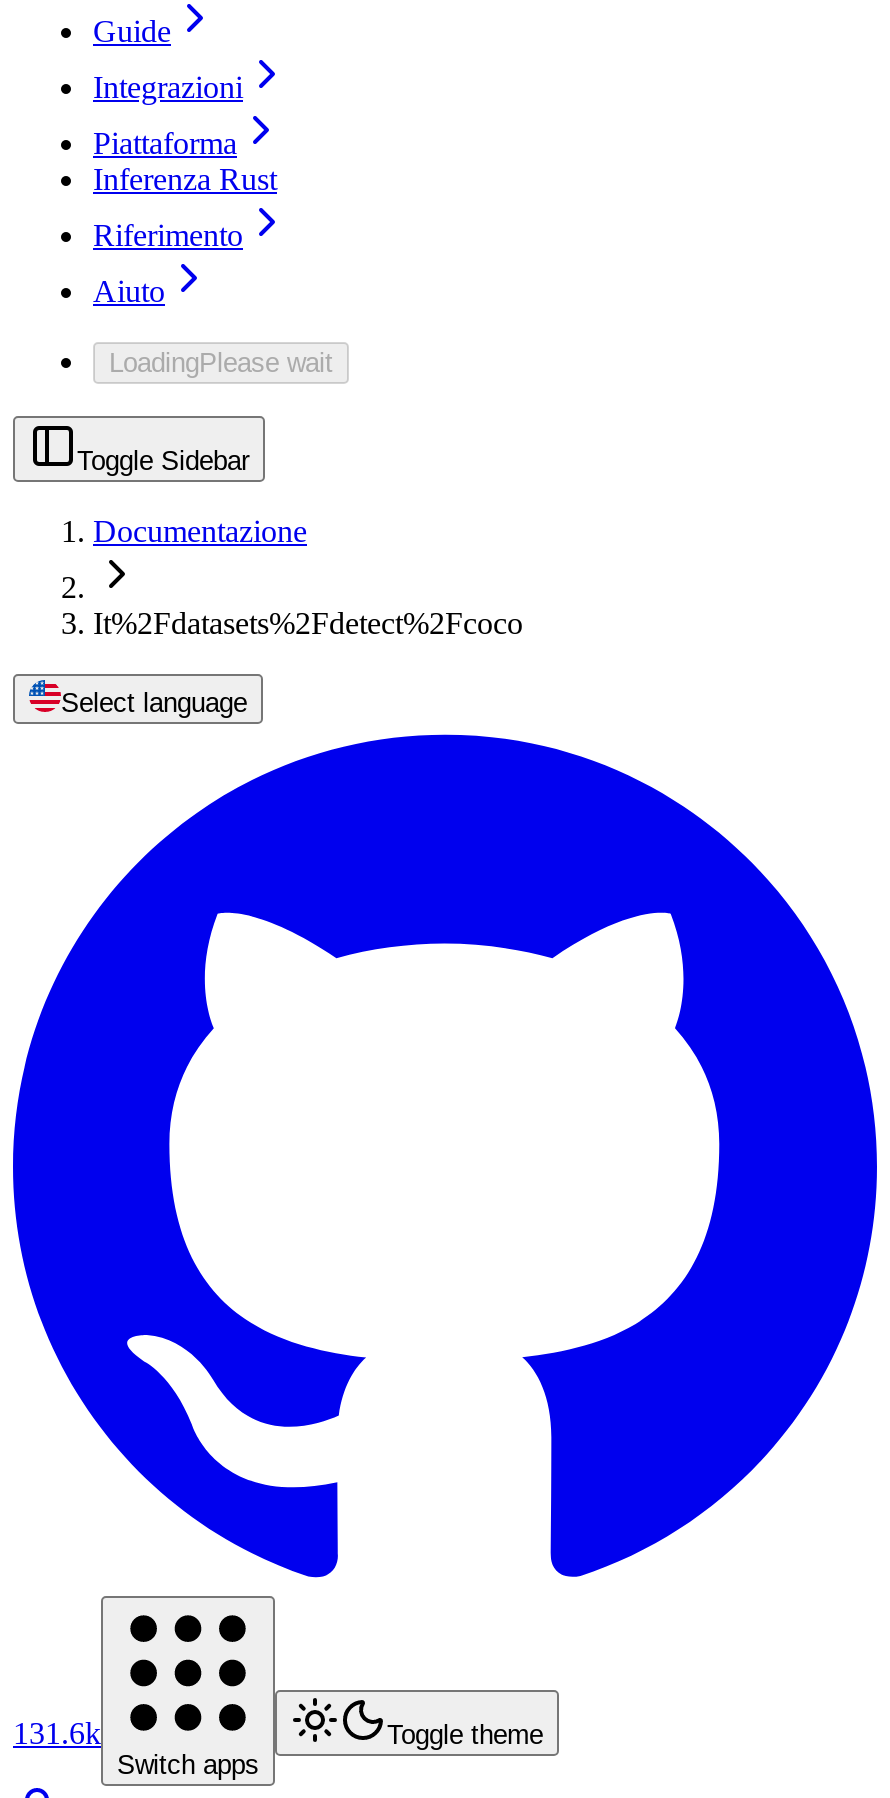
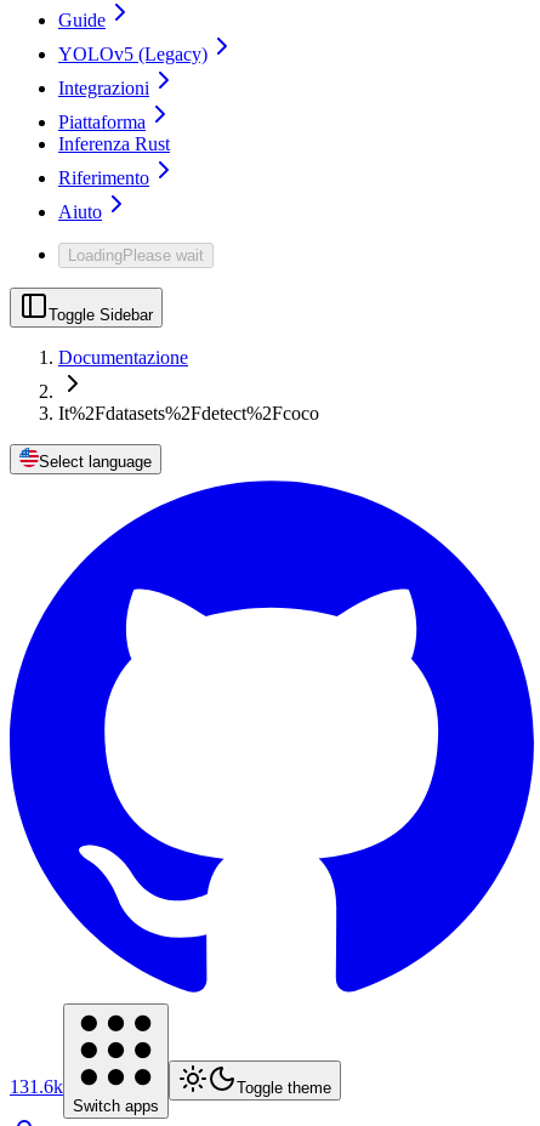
+ YOLOv5 (Legacy)
